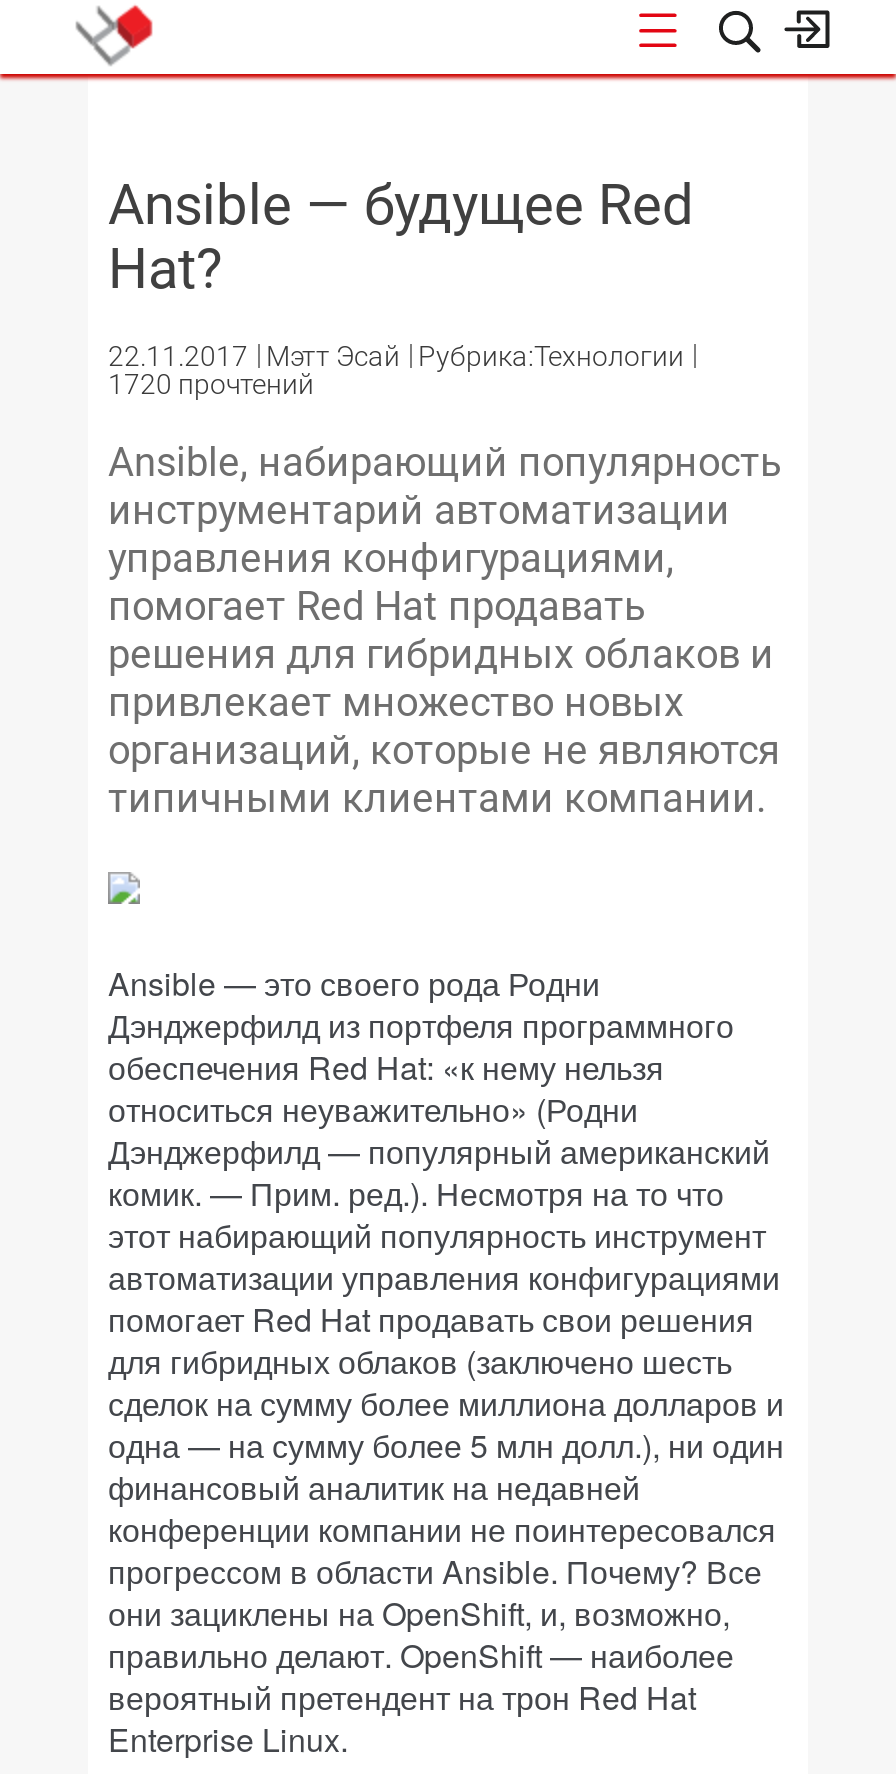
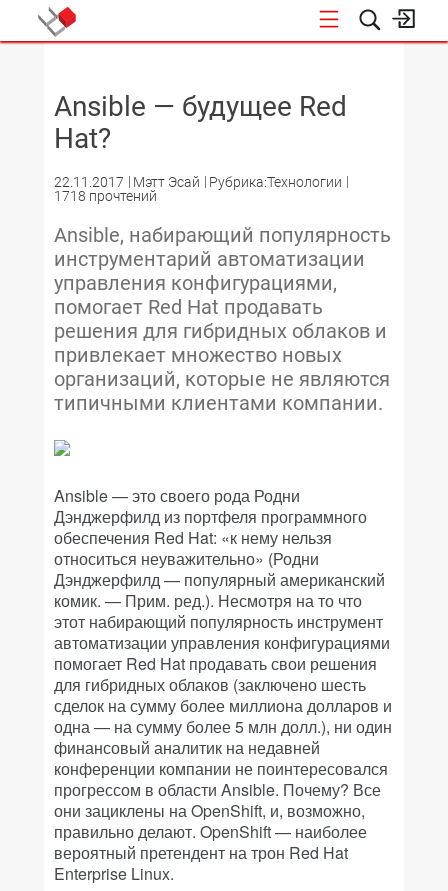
- 1720 прочтений
+ 1718 прочтений
